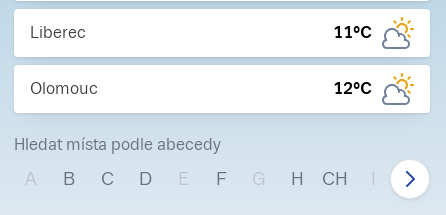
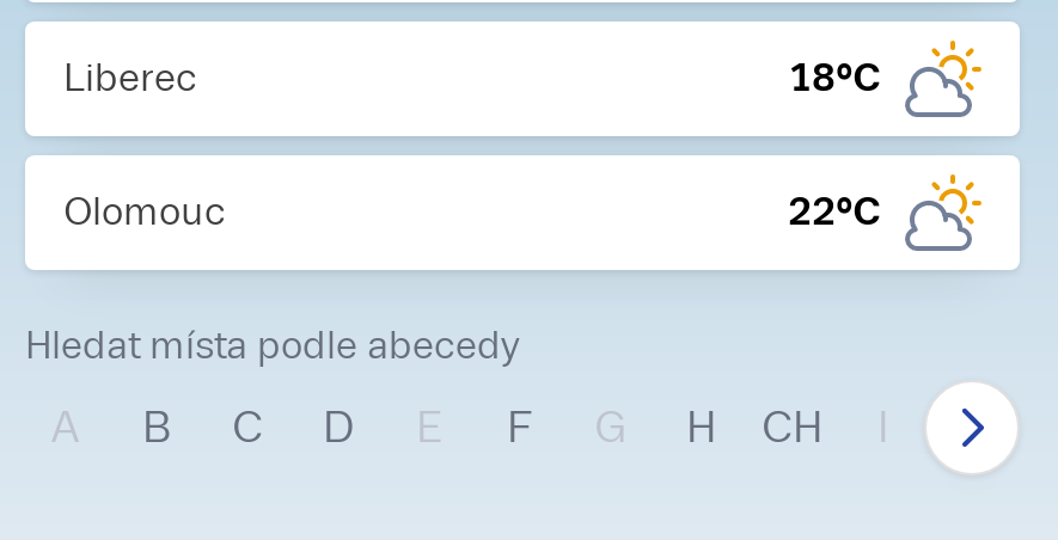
- 11°C
+ 18°C

- 12°C
+ 22°C
